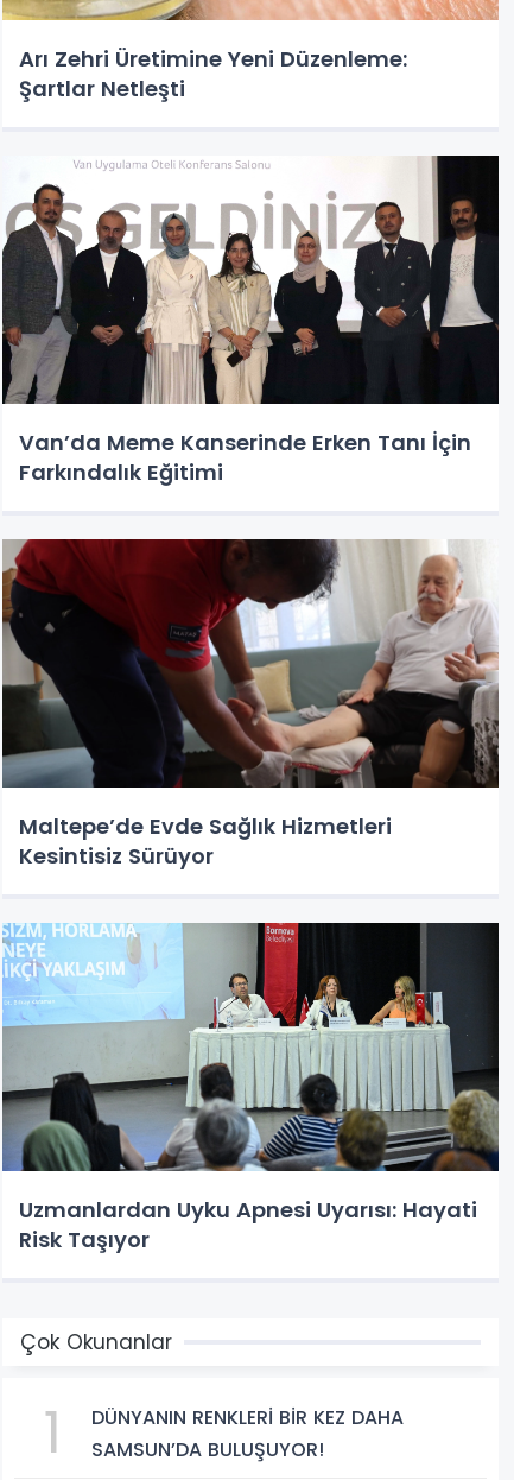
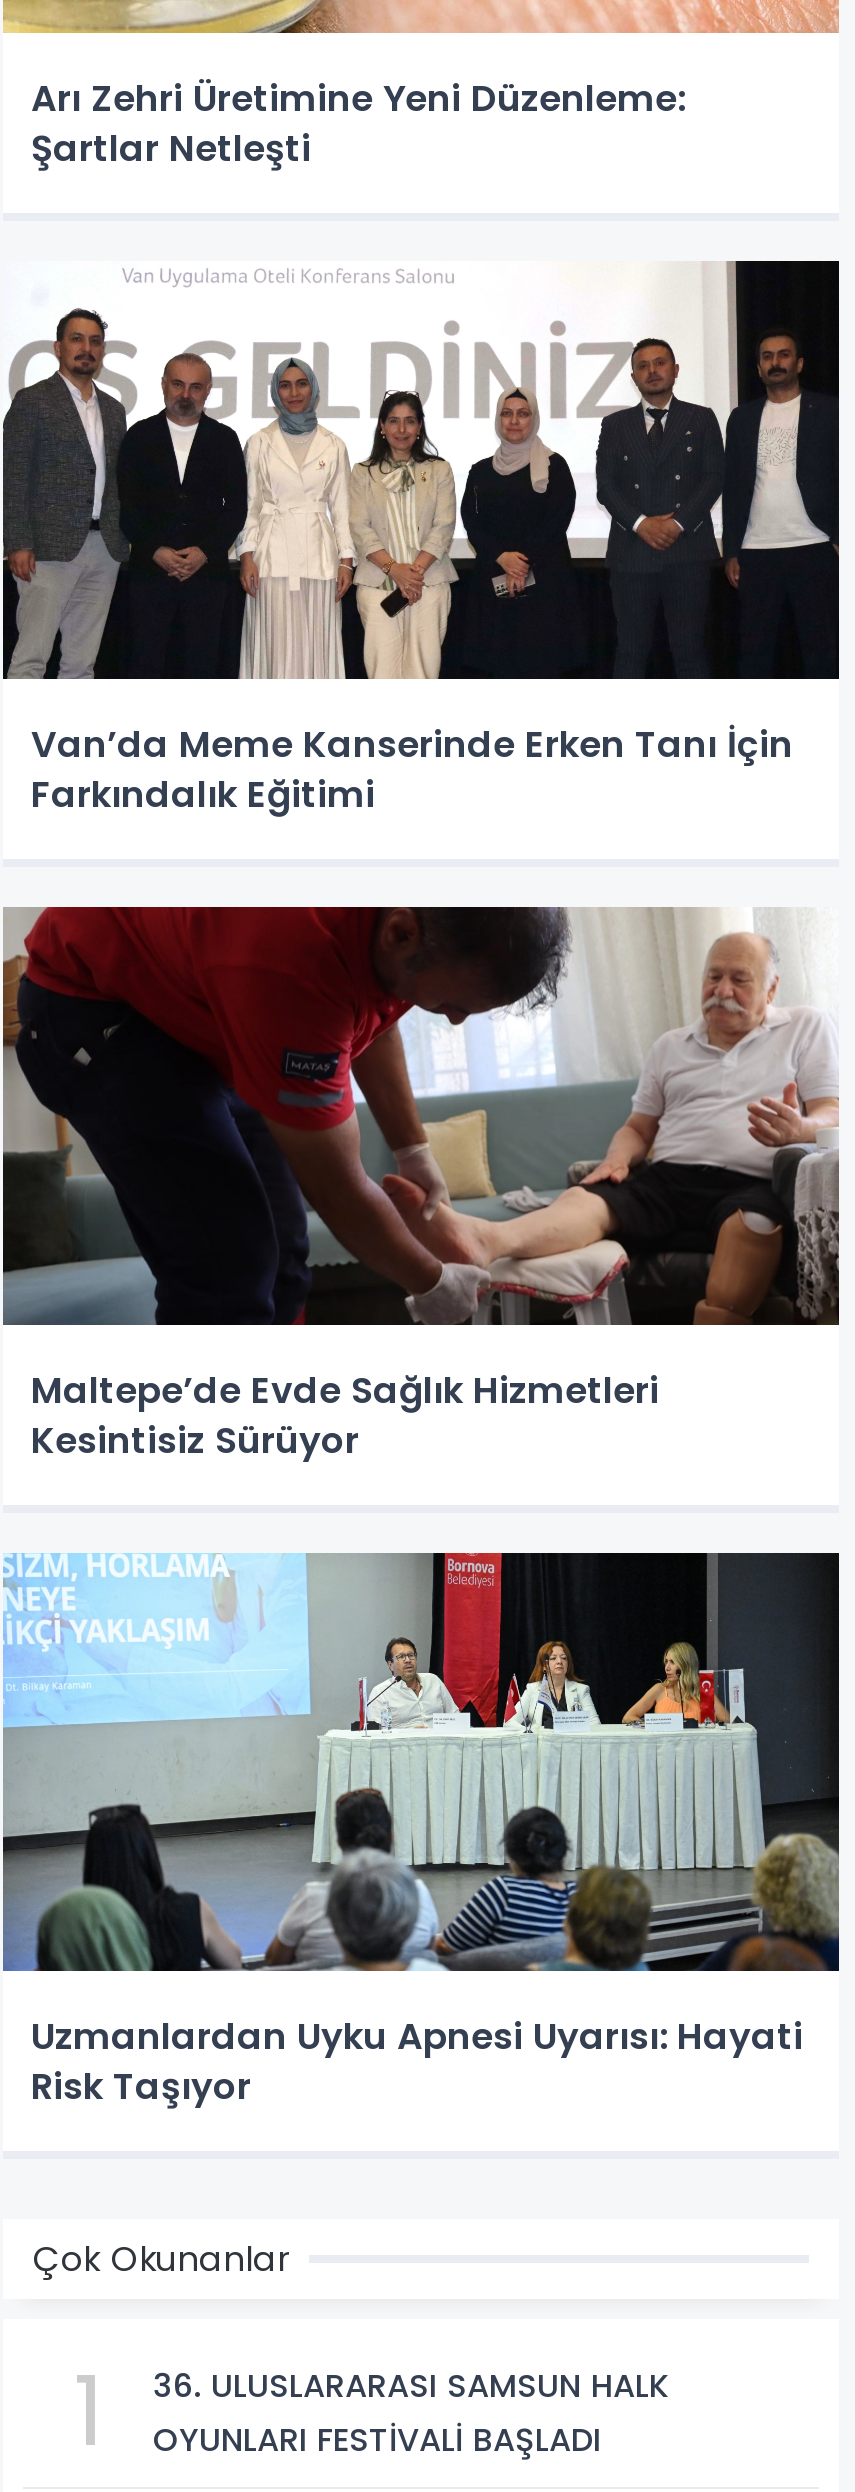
- DÜNYANIN RENKLERİ BİR KEZ DAHA
- SAMSUN’DA BULUŞUYOR!
+ 36. ULUSLARARASI SAMSUN HALK
+ OYUNLARI FESTİVALİ BAŞLADI
